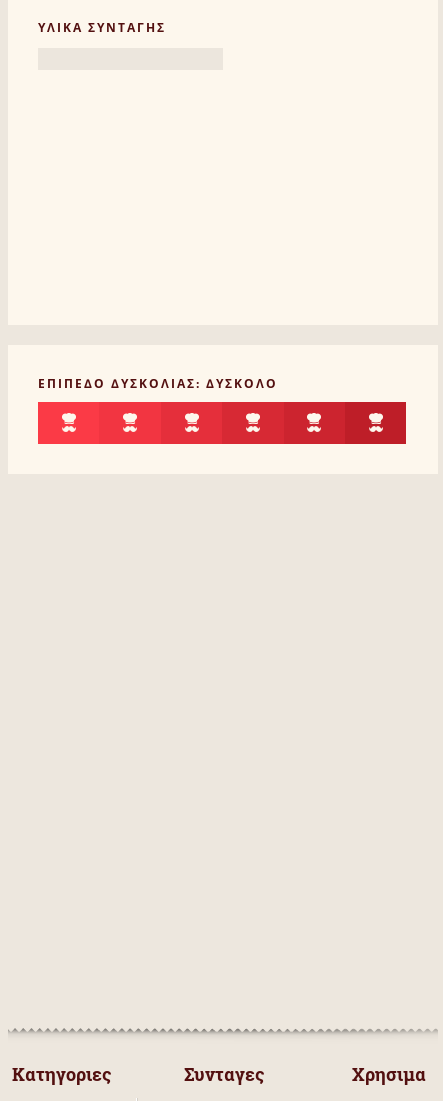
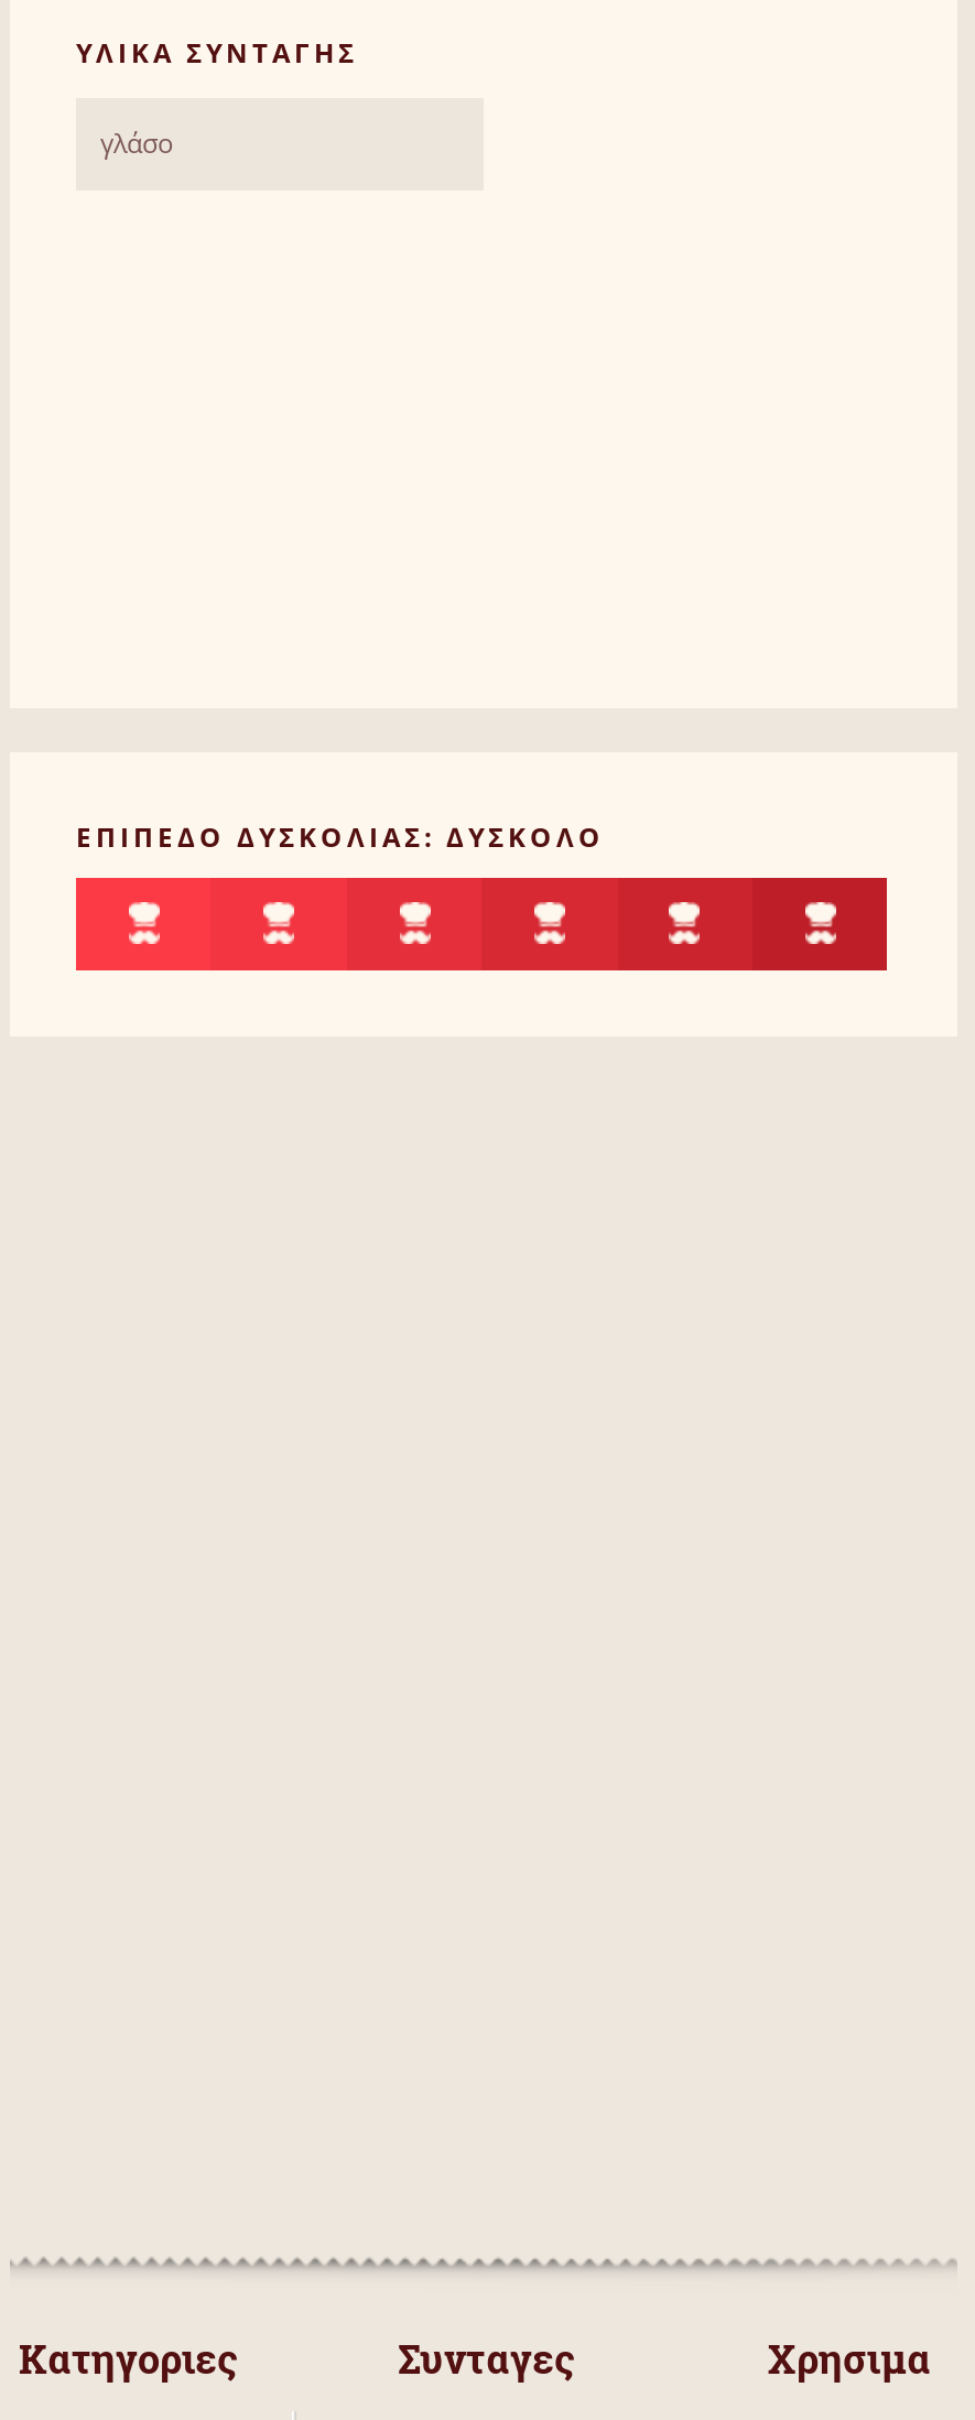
+ γλάσο
